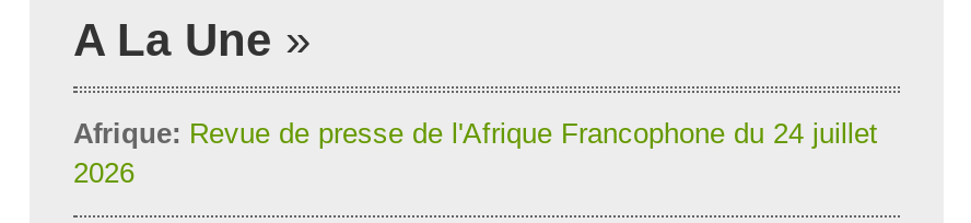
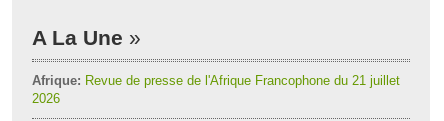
- Afrique: Revue de presse de l'Afrique Francophone du 24 juillet
+ Afrique: Revue de presse de l'Afrique Francophone du 21 juillet
